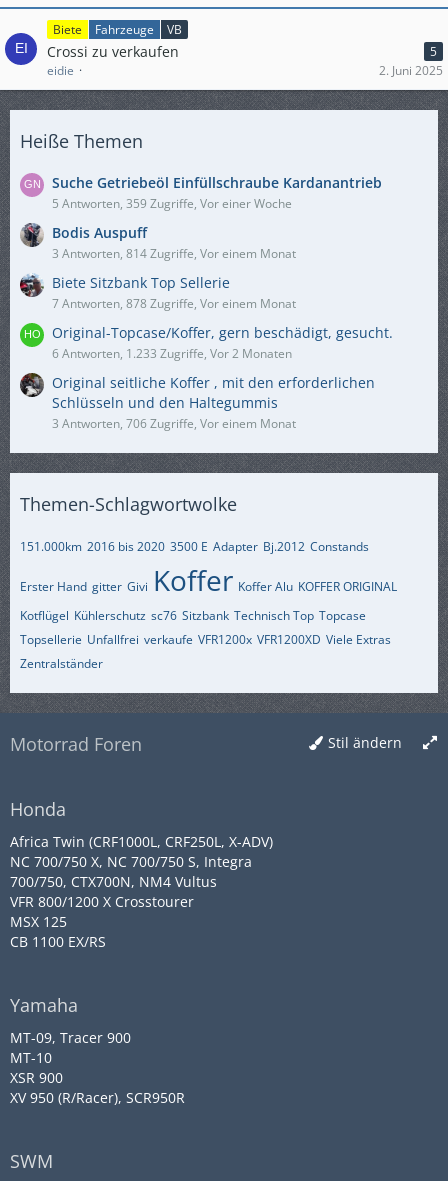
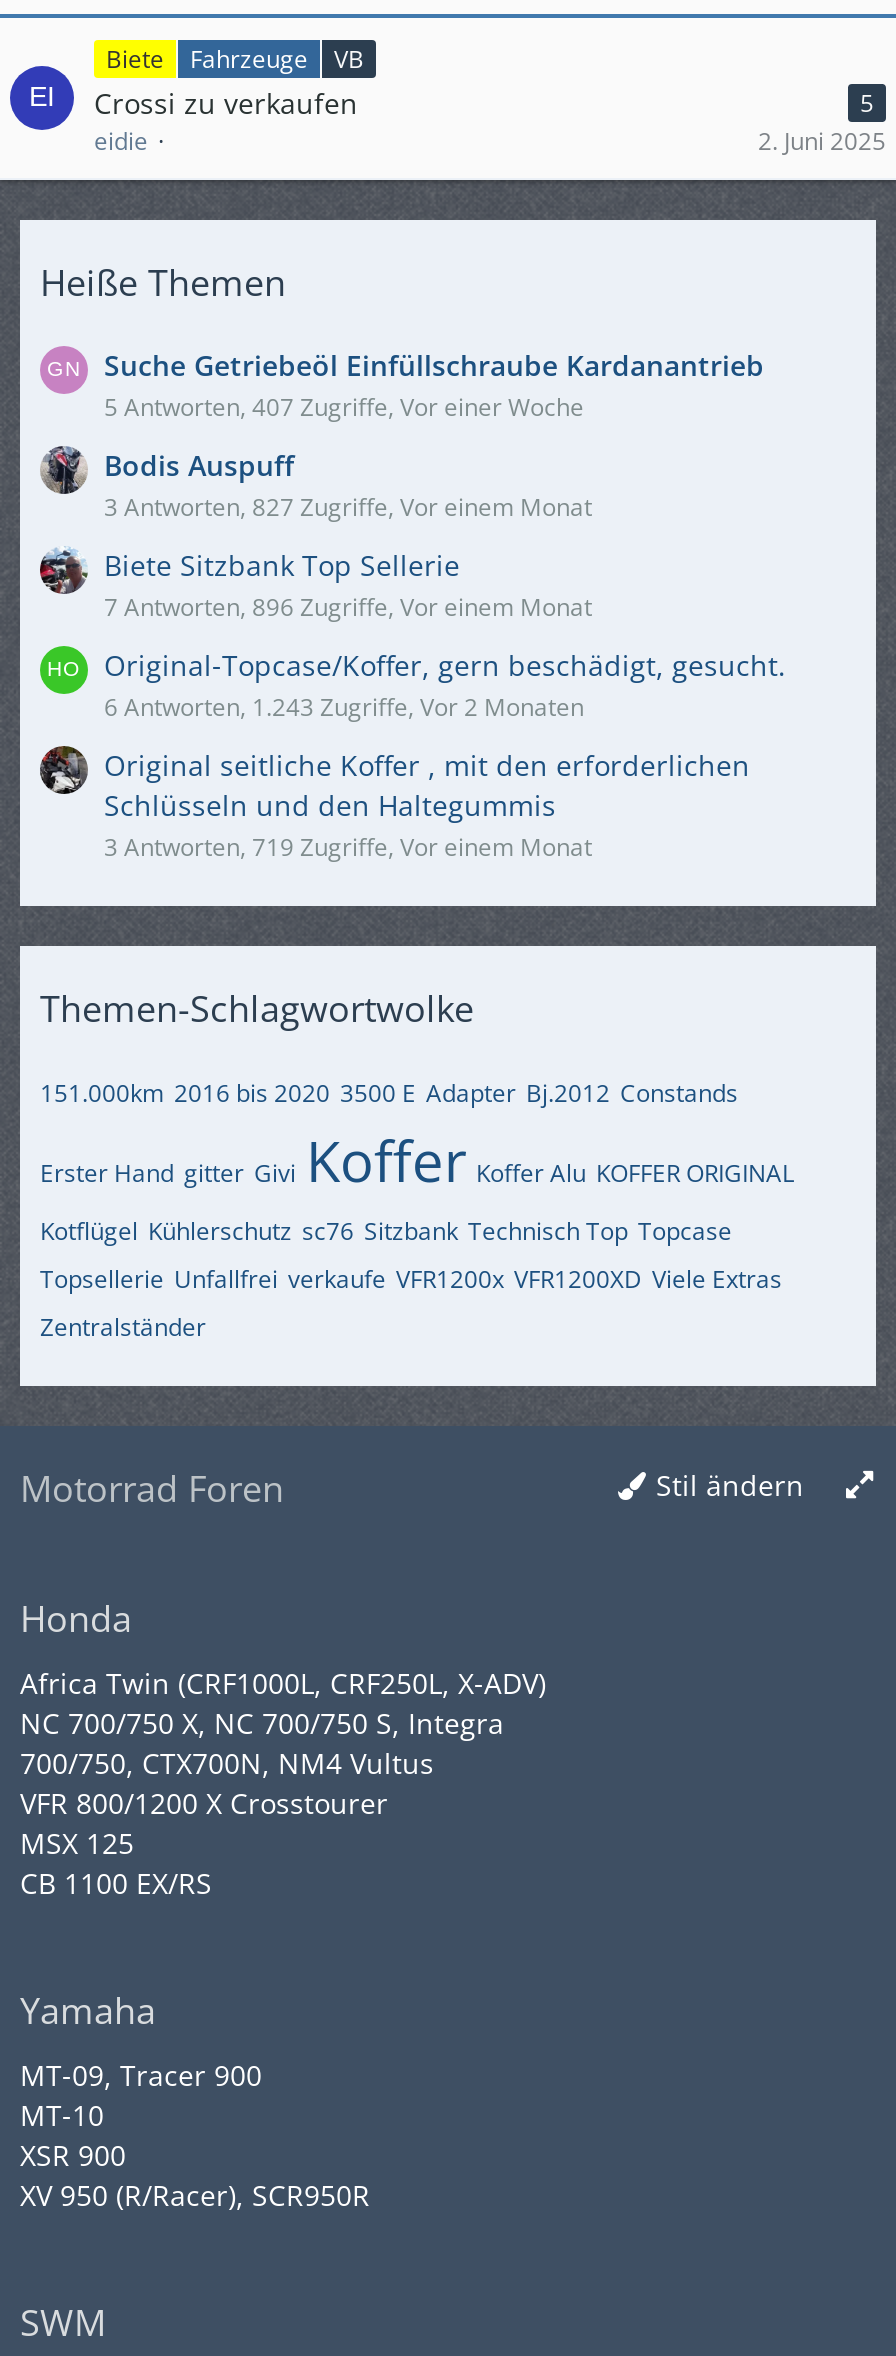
- 5 Antworten, 359 Zugriffe, Vor einer Woche
+ 5 Antworten, 407 Zugriffe, Vor einer Woche

- 3 Antworten, 814 Zugriffe, Vor einem Monat
+ 3 Antworten, 827 Zugriffe, Vor einem Monat

- 7 Antworten, 878 Zugriffe, Vor einem Monat
+ 7 Antworten, 896 Zugriffe, Vor einem Monat

- 6 Antworten, 1.233 Zugriffe, Vor 2 Monaten
+ 6 Antworten, 1.243 Zugriffe, Vor 2 Monaten

- 3 Antworten, 706 Zugriffe, Vor einem Monat
+ 3 Antworten, 719 Zugriffe, Vor einem Monat
